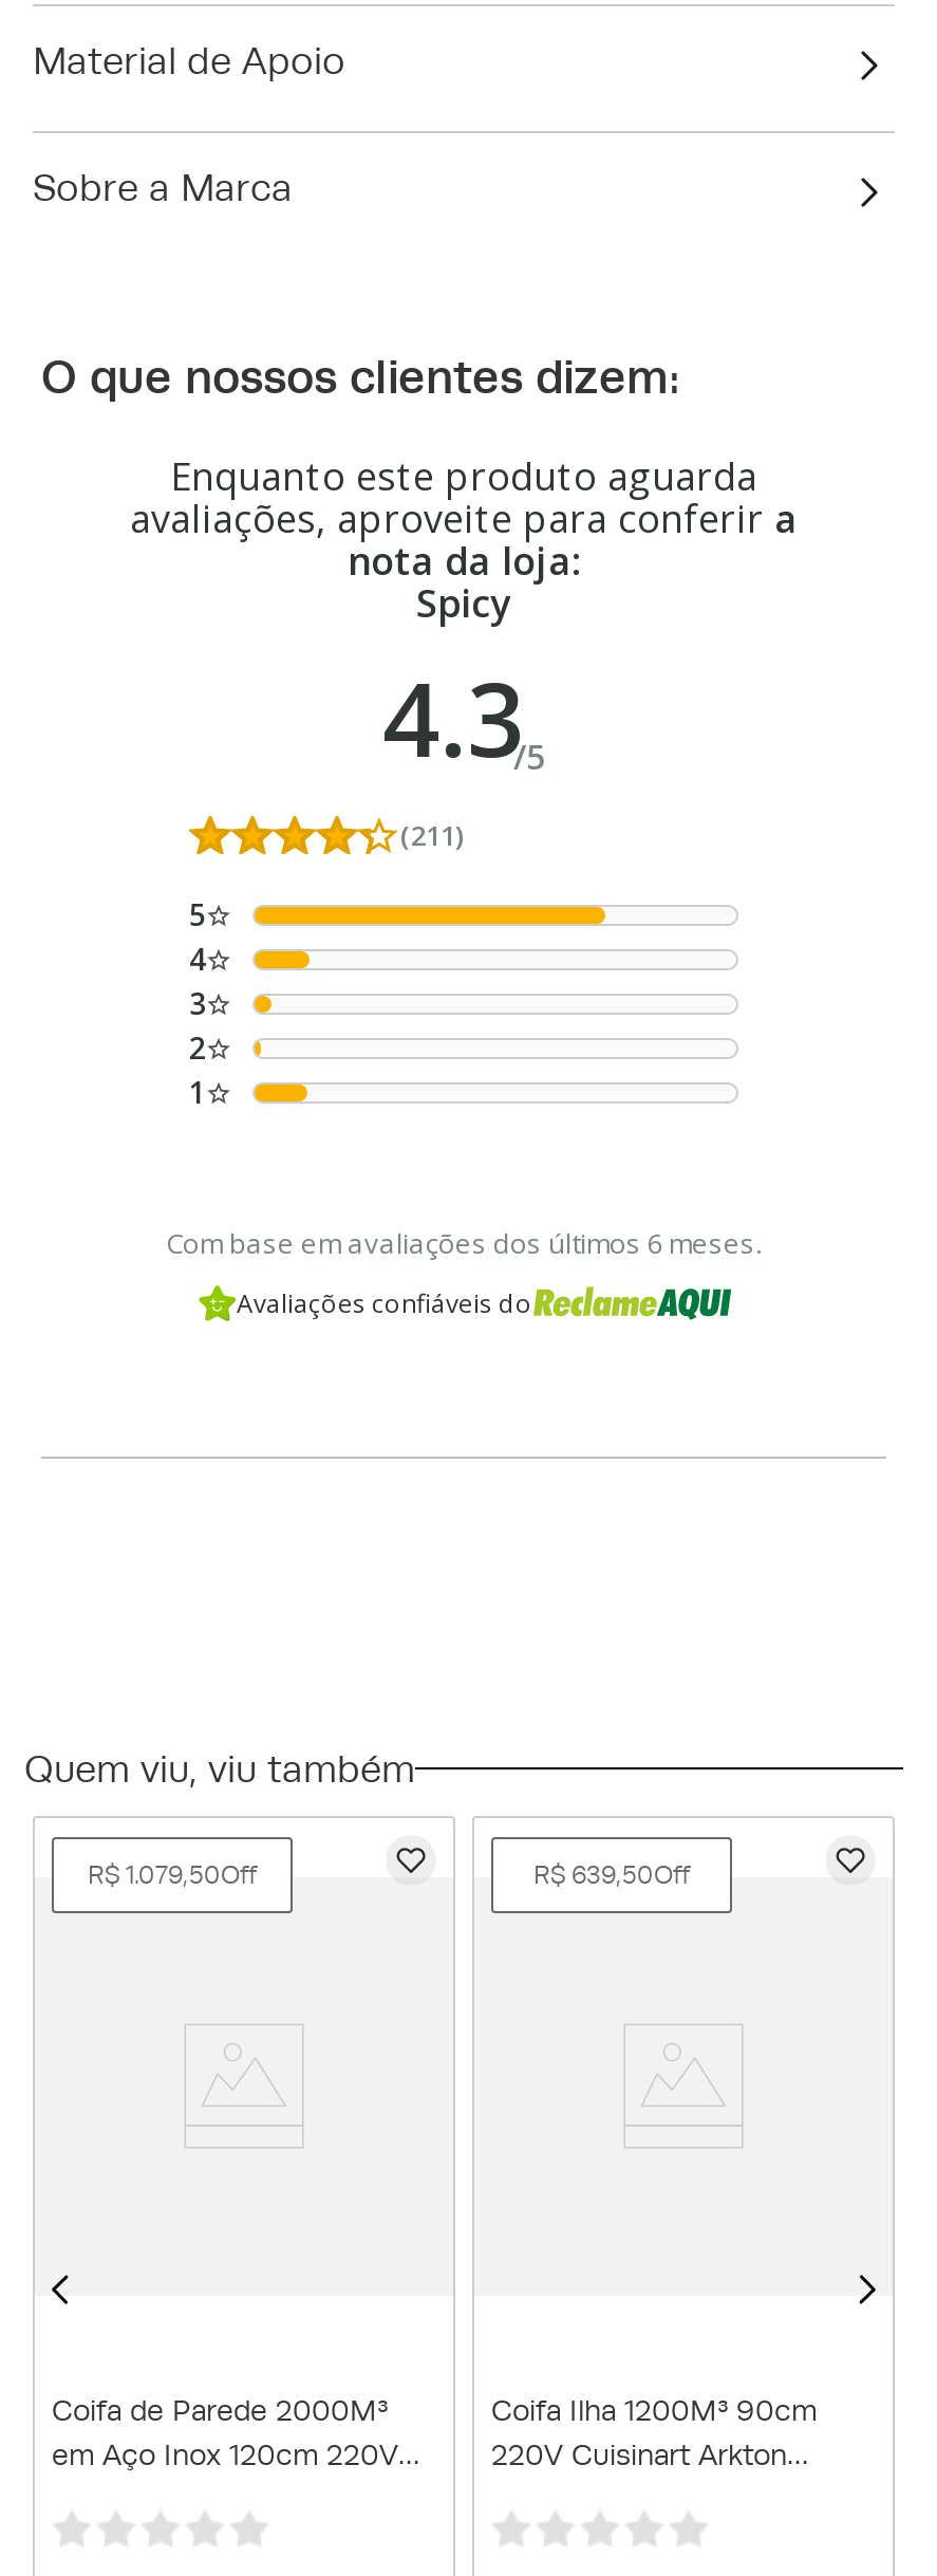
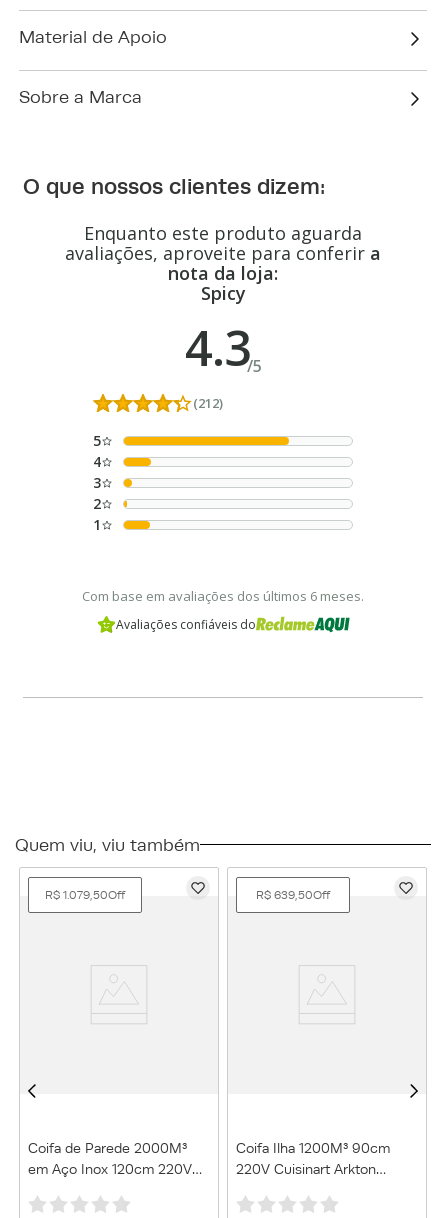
- (211)
+ (212)
